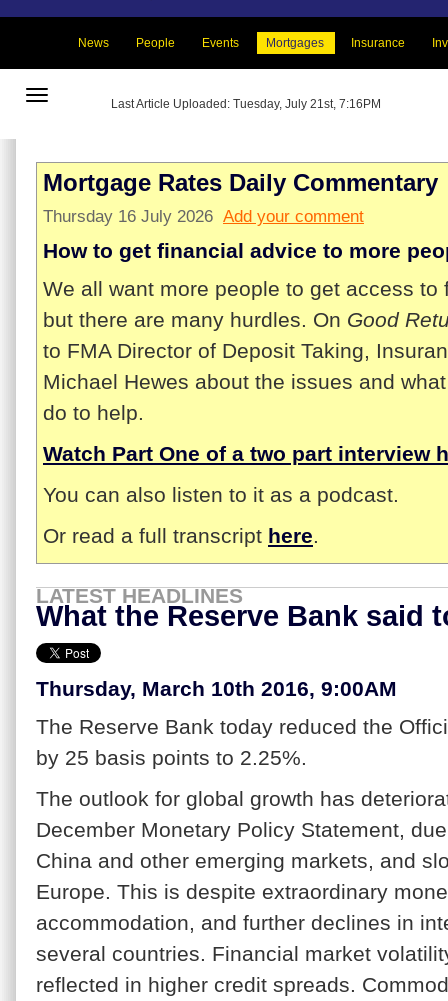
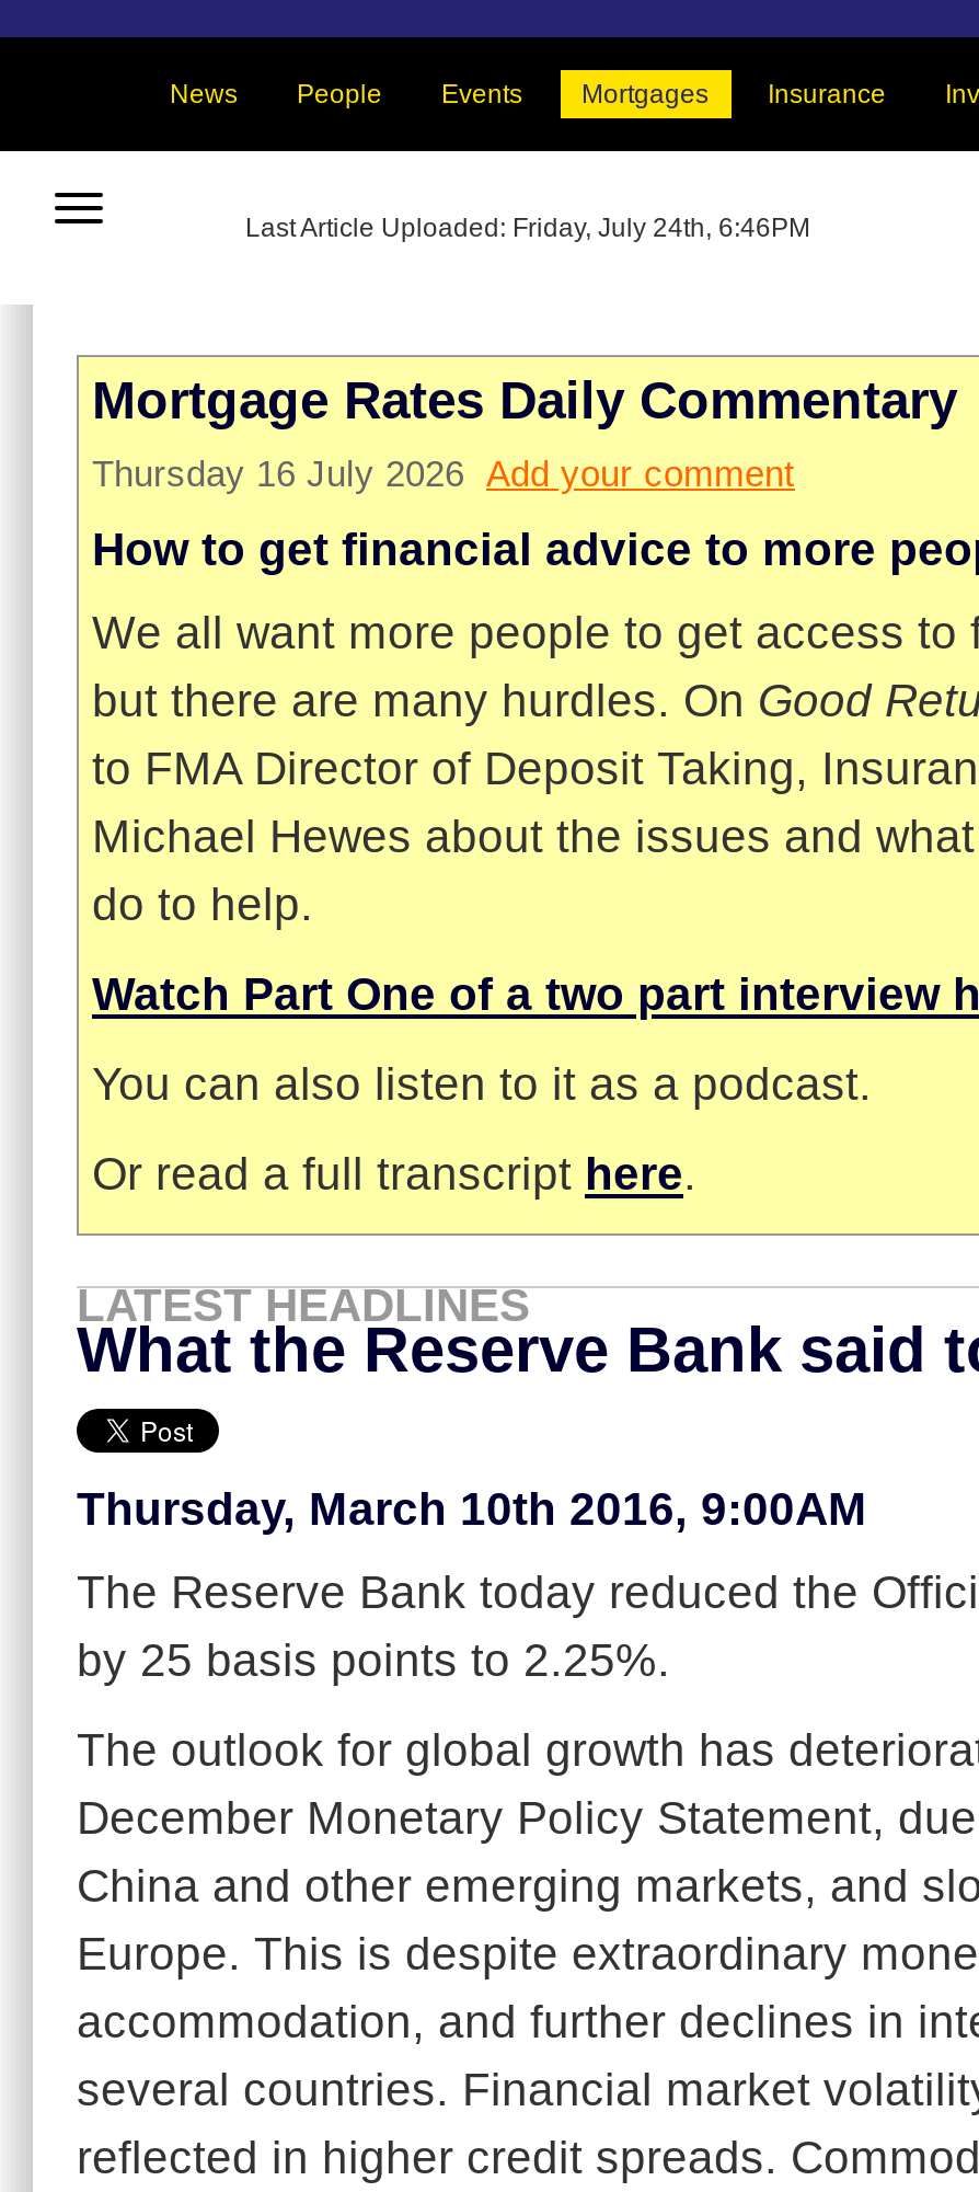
- Last Article Uploaded: Tuesday, July 21st, 7:16PM
+ Last Article Uploaded: Friday, July 24th, 6:46PM
